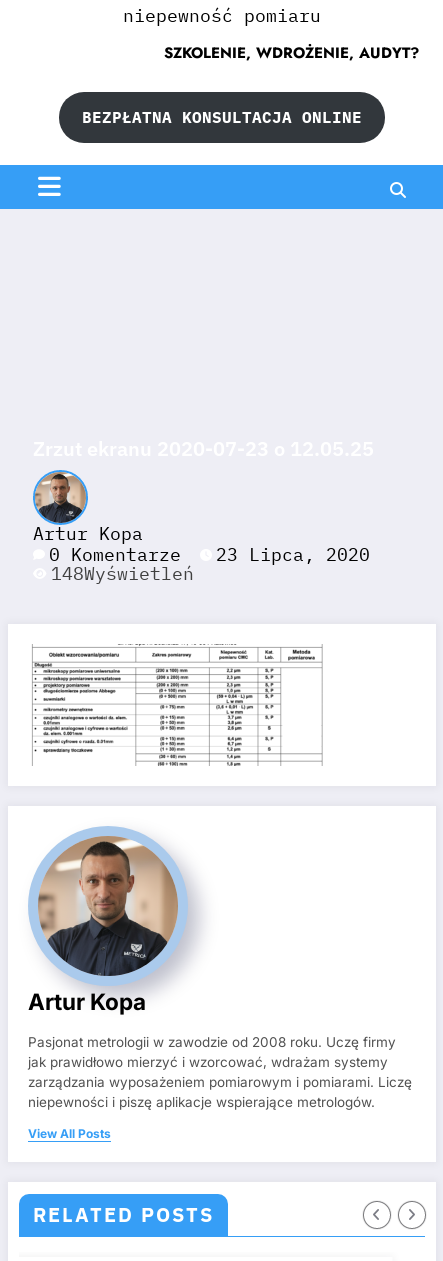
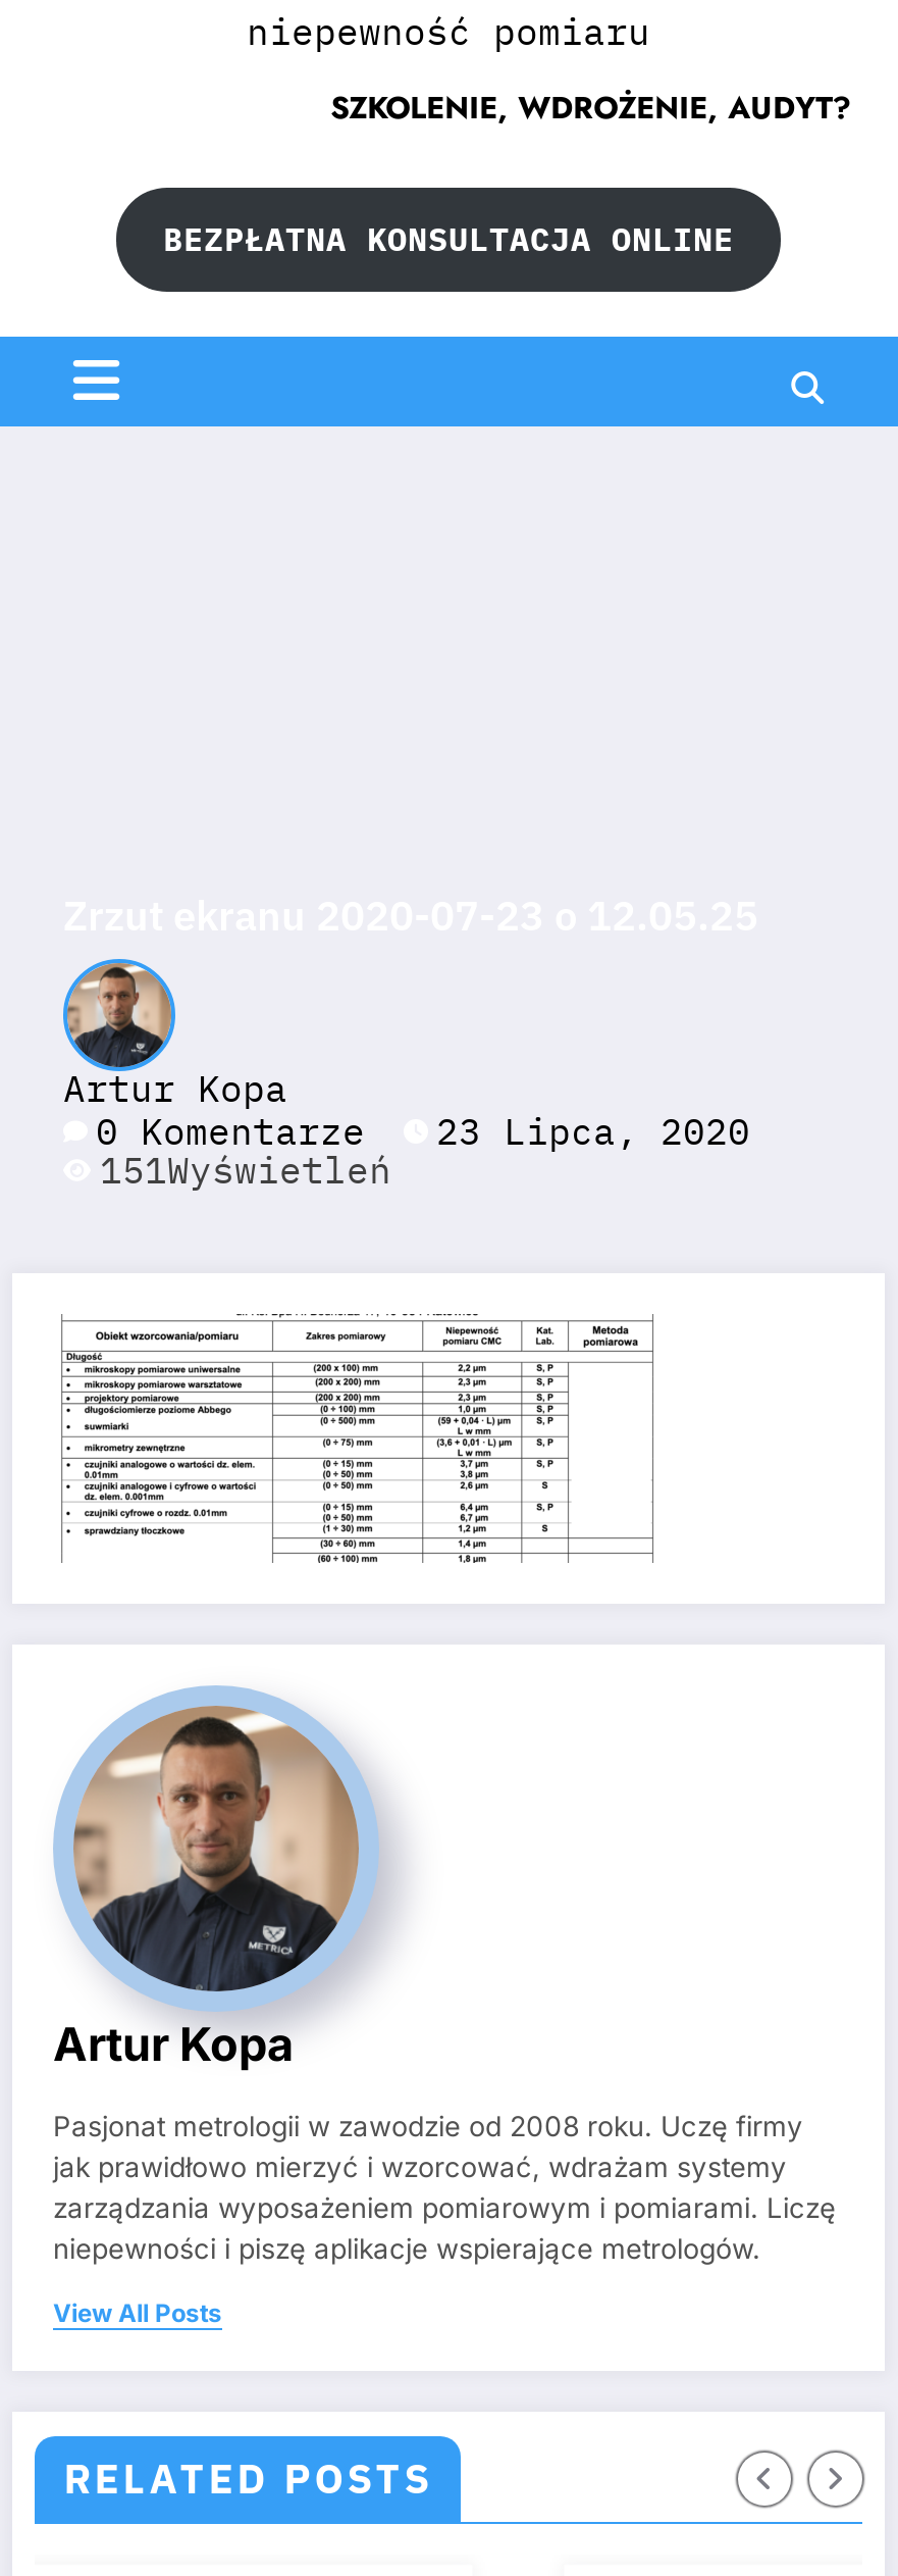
- 148Wyświetleń
+ 151Wyświetleń
